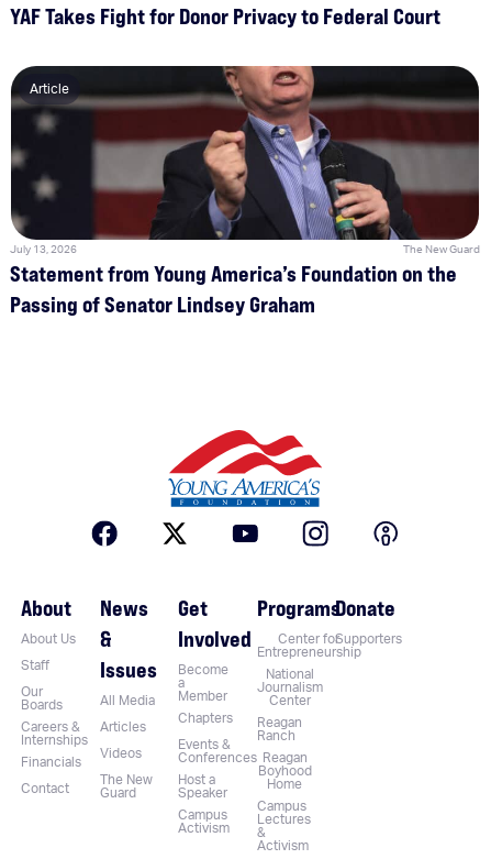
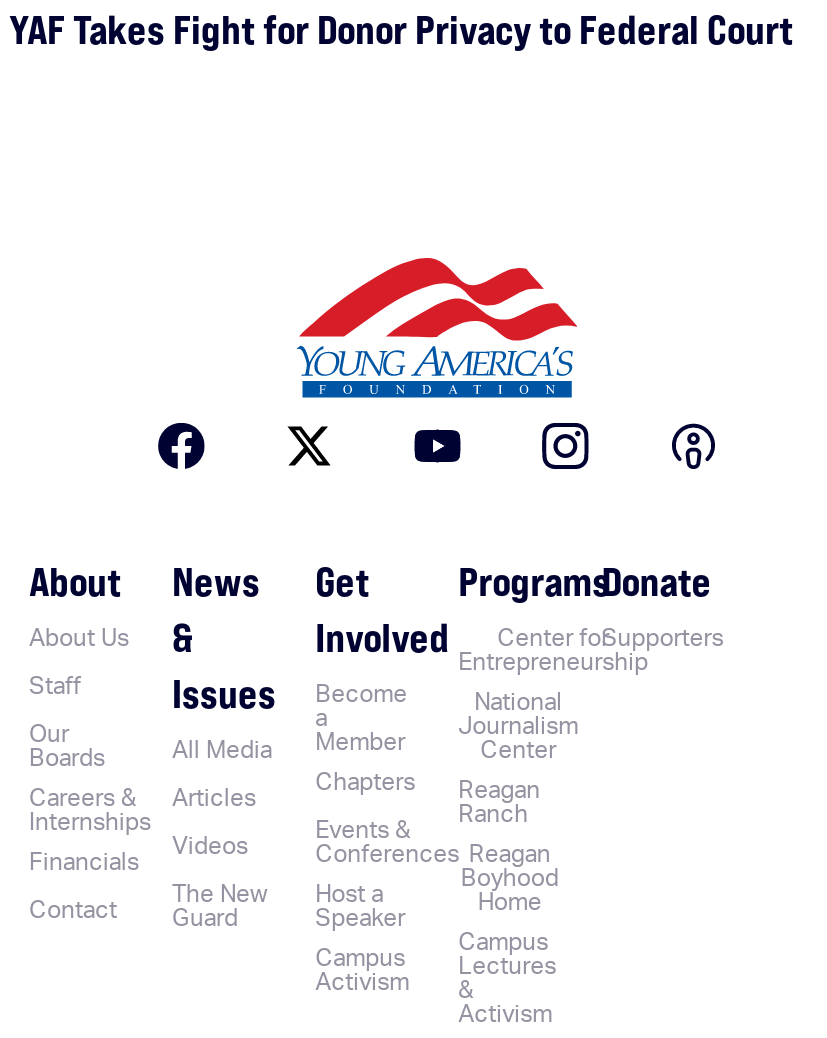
- [image]
- Article

- July 13, 2026
- The New Guard
- Statement from Young America’s Foundation on the
- Passing of Senator Lindsey Graham
